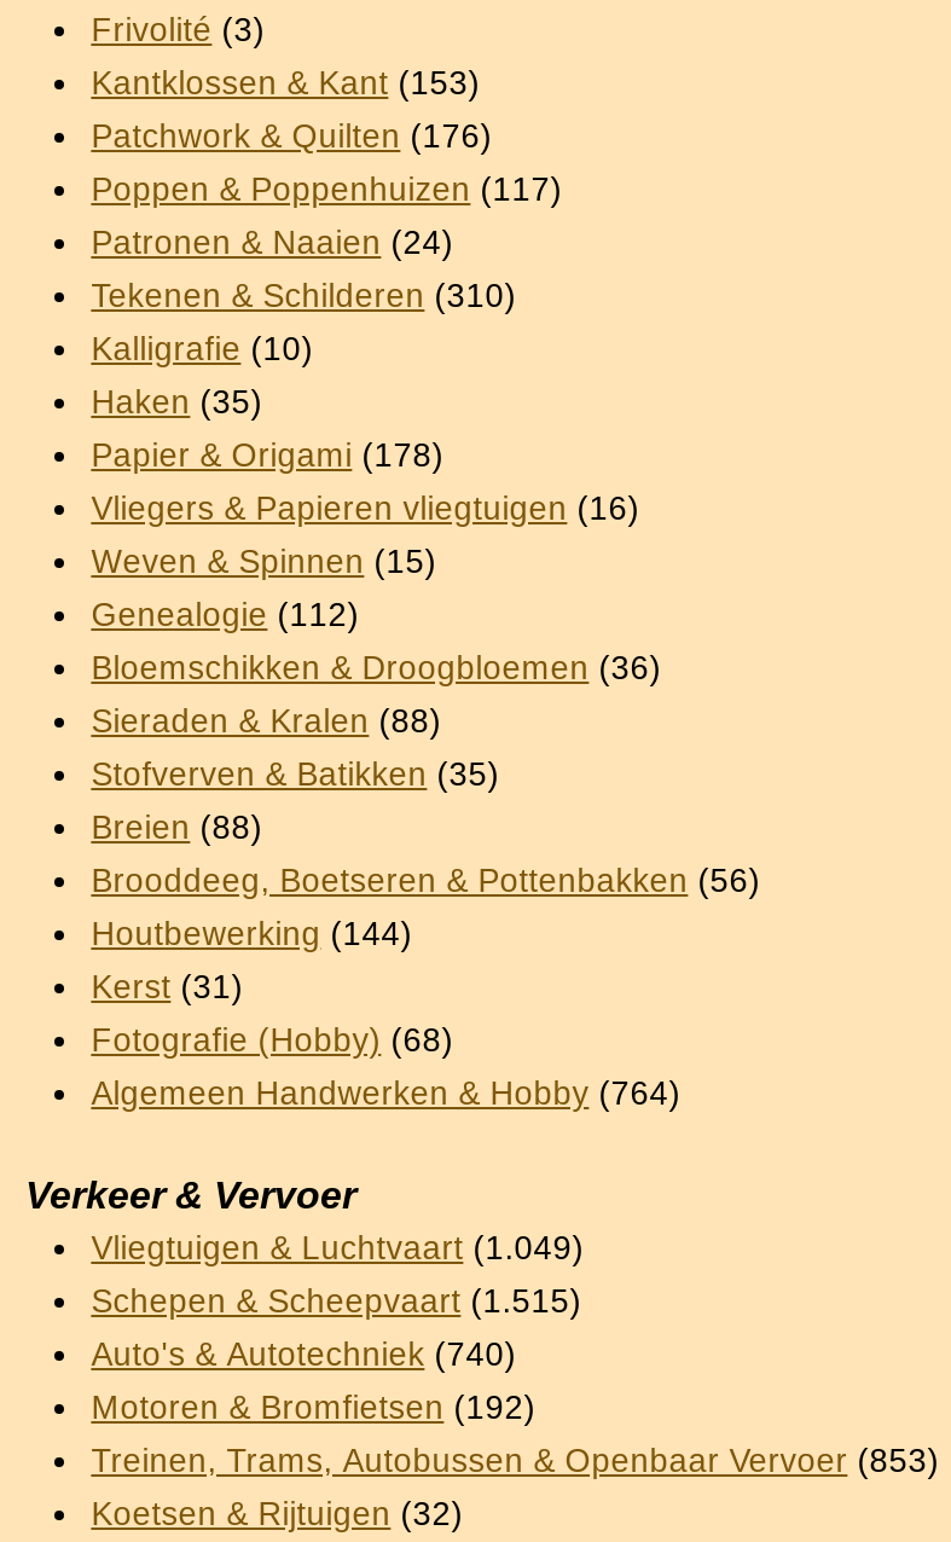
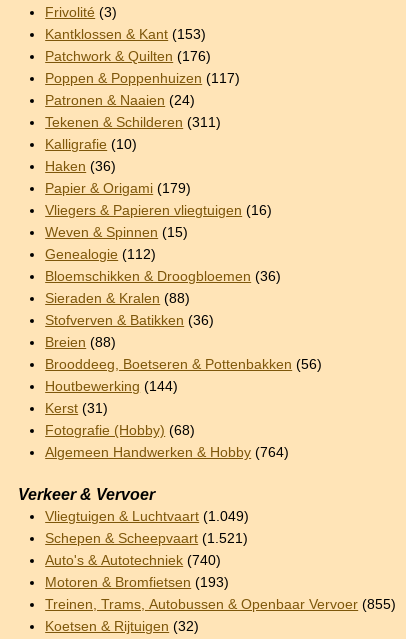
- Tekenen & Schilderen (310)
+ Tekenen & Schilderen (311)

- Haken (35)
+ Haken (36)

- Papier & Origami (178)
+ Papier & Origami (179)

- Stofverven & Batikken (35)
+ Stofverven & Batikken (36)

- Schepen & Scheepvaart (1.515)
+ Schepen & Scheepvaart (1.521)

- Motoren & Bromfietsen (192)
+ Motoren & Bromfietsen (193)

- Treinen, Trams, Autobussen & Openbaar Vervoer (853)
+ Treinen, Trams, Autobussen & Openbaar Vervoer (855)
